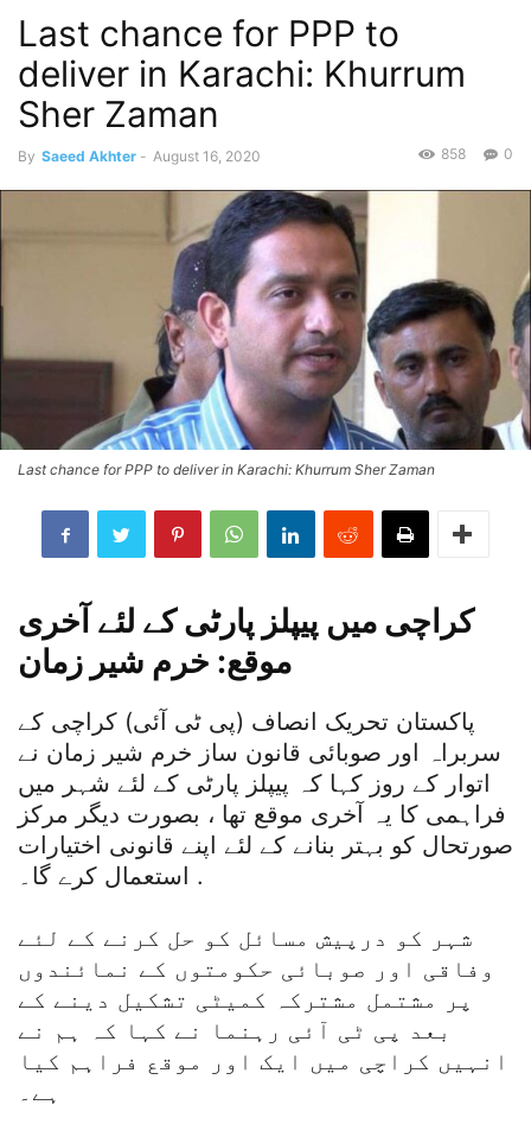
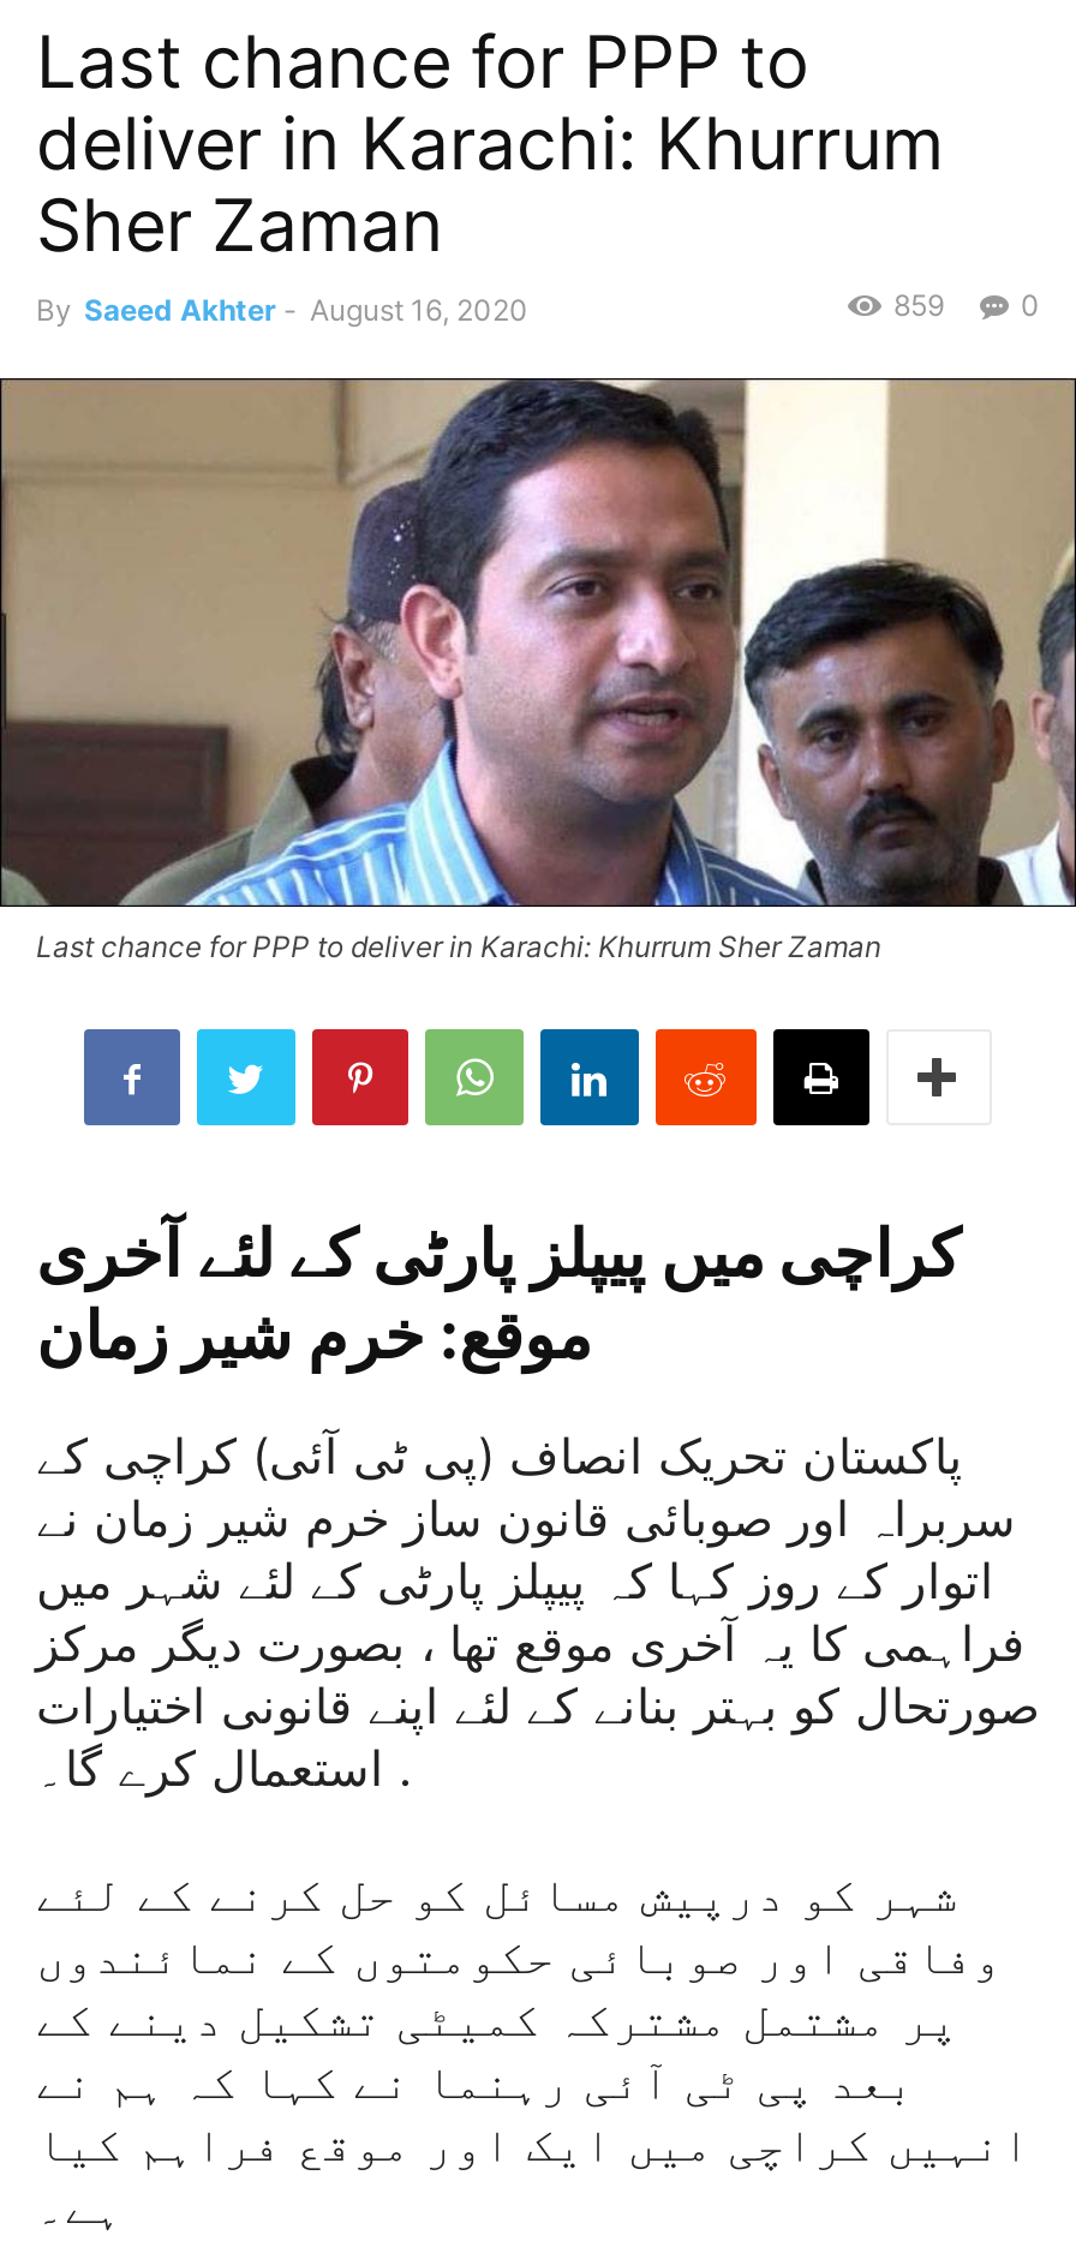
- 858
+ 859
